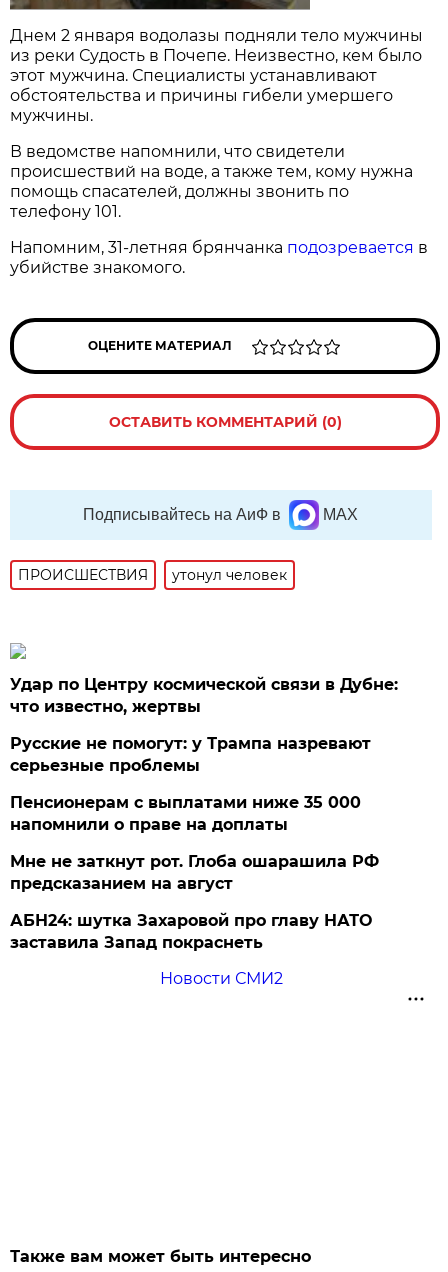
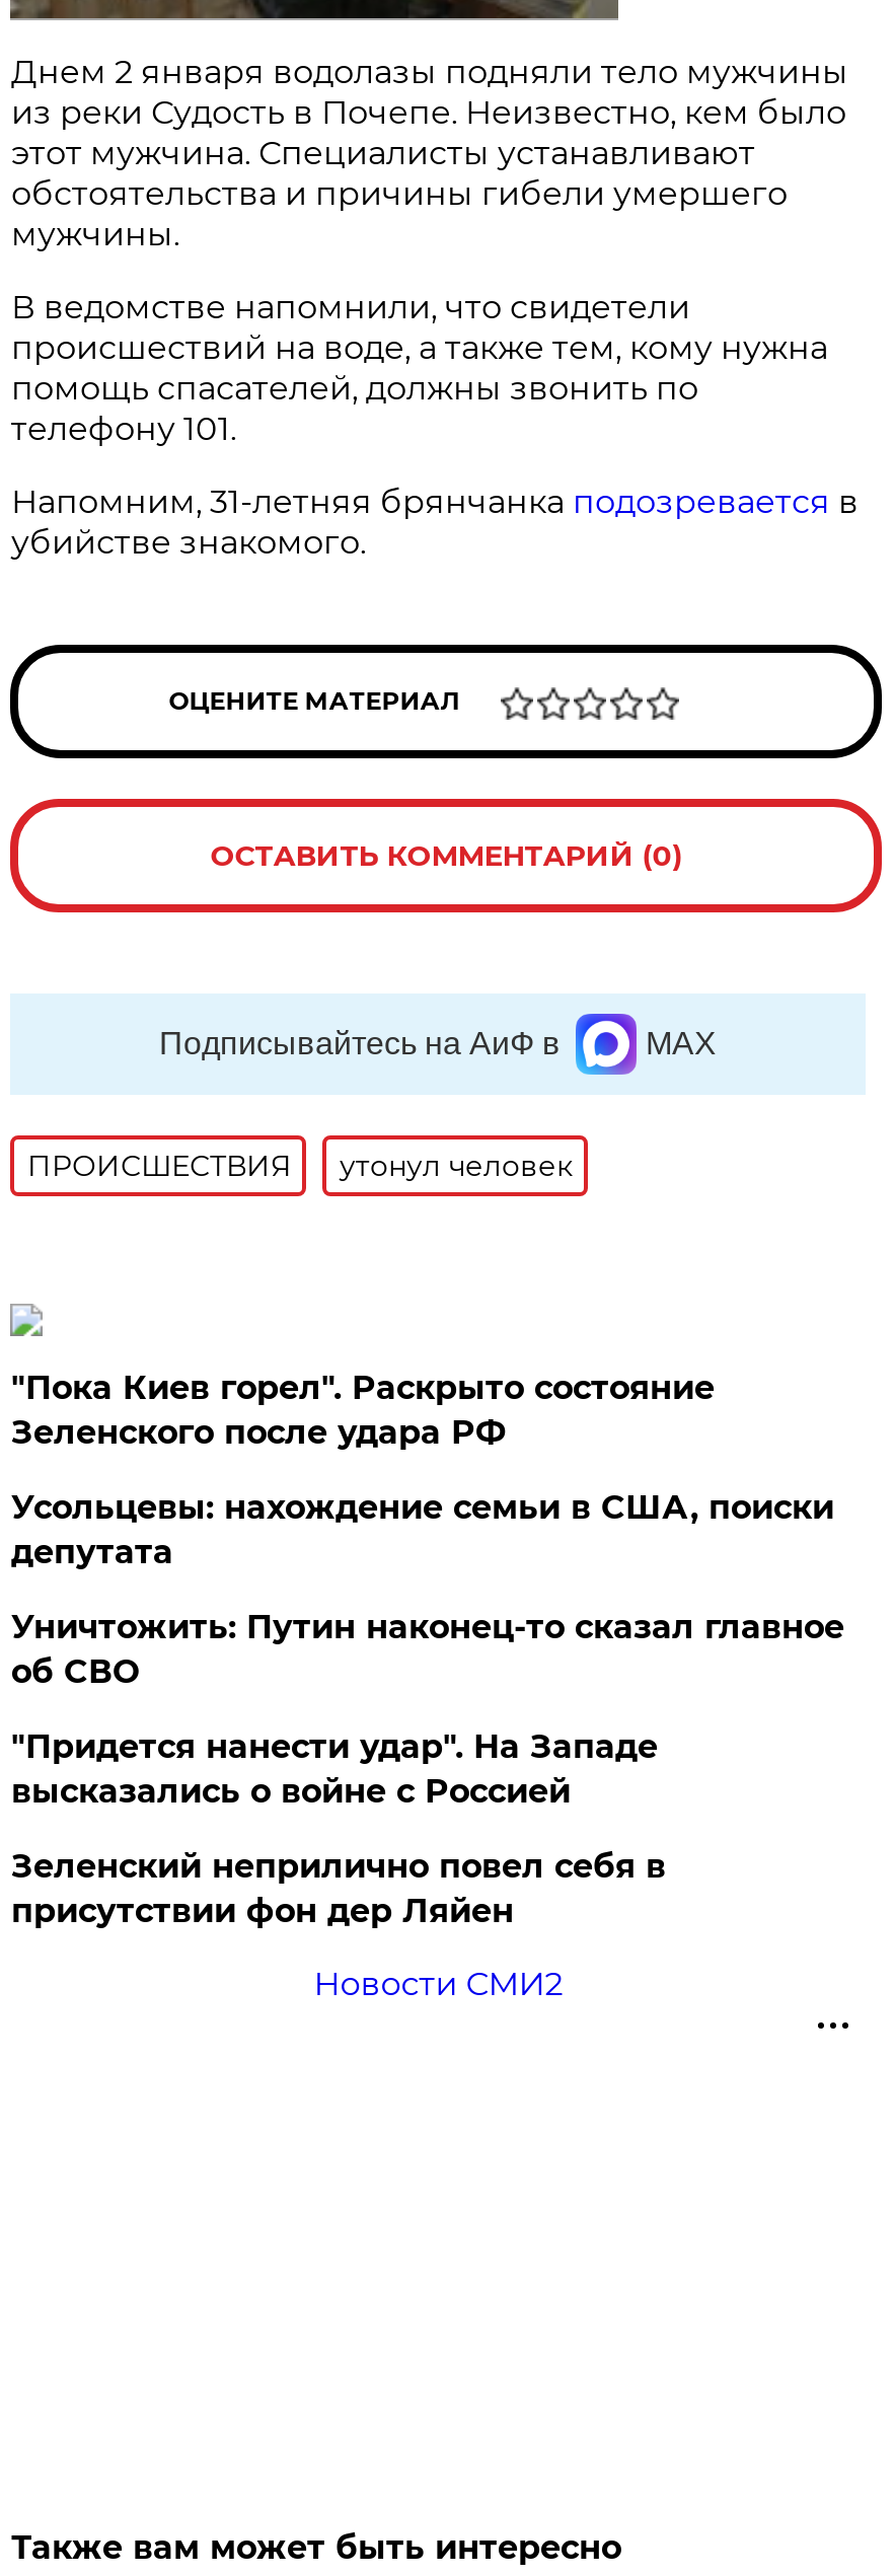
- Удар по Центру космической связи в Дубне:
- что известно, жертвы
+ "Пока Киев горел". Раскрыто состояние
+ Зеленского после удара РФ

- Русские не помогут: у Трампа назревают
- серьезные проблемы
+ Усольцевы: нахождение семьи в США, поиски
+ депутата

- Пенсионерам с выплатами ниже 35 000
- напомнили о праве на доплаты
+ Уничтожить: Путин наконец-то сказал главное
+ об СВО

- Мне не заткнут рот. Глоба ошарашила РФ
- предсказанием на август
+ "Придется нанести удар". На Западе
+ высказались о войне с Россией

- АБН24: шутка Захаровой про главу НАТО
- заставила Запад покраснеть
+ Зеленский неприлично повел cебя в
+ присутствии фон дер Ляйен
